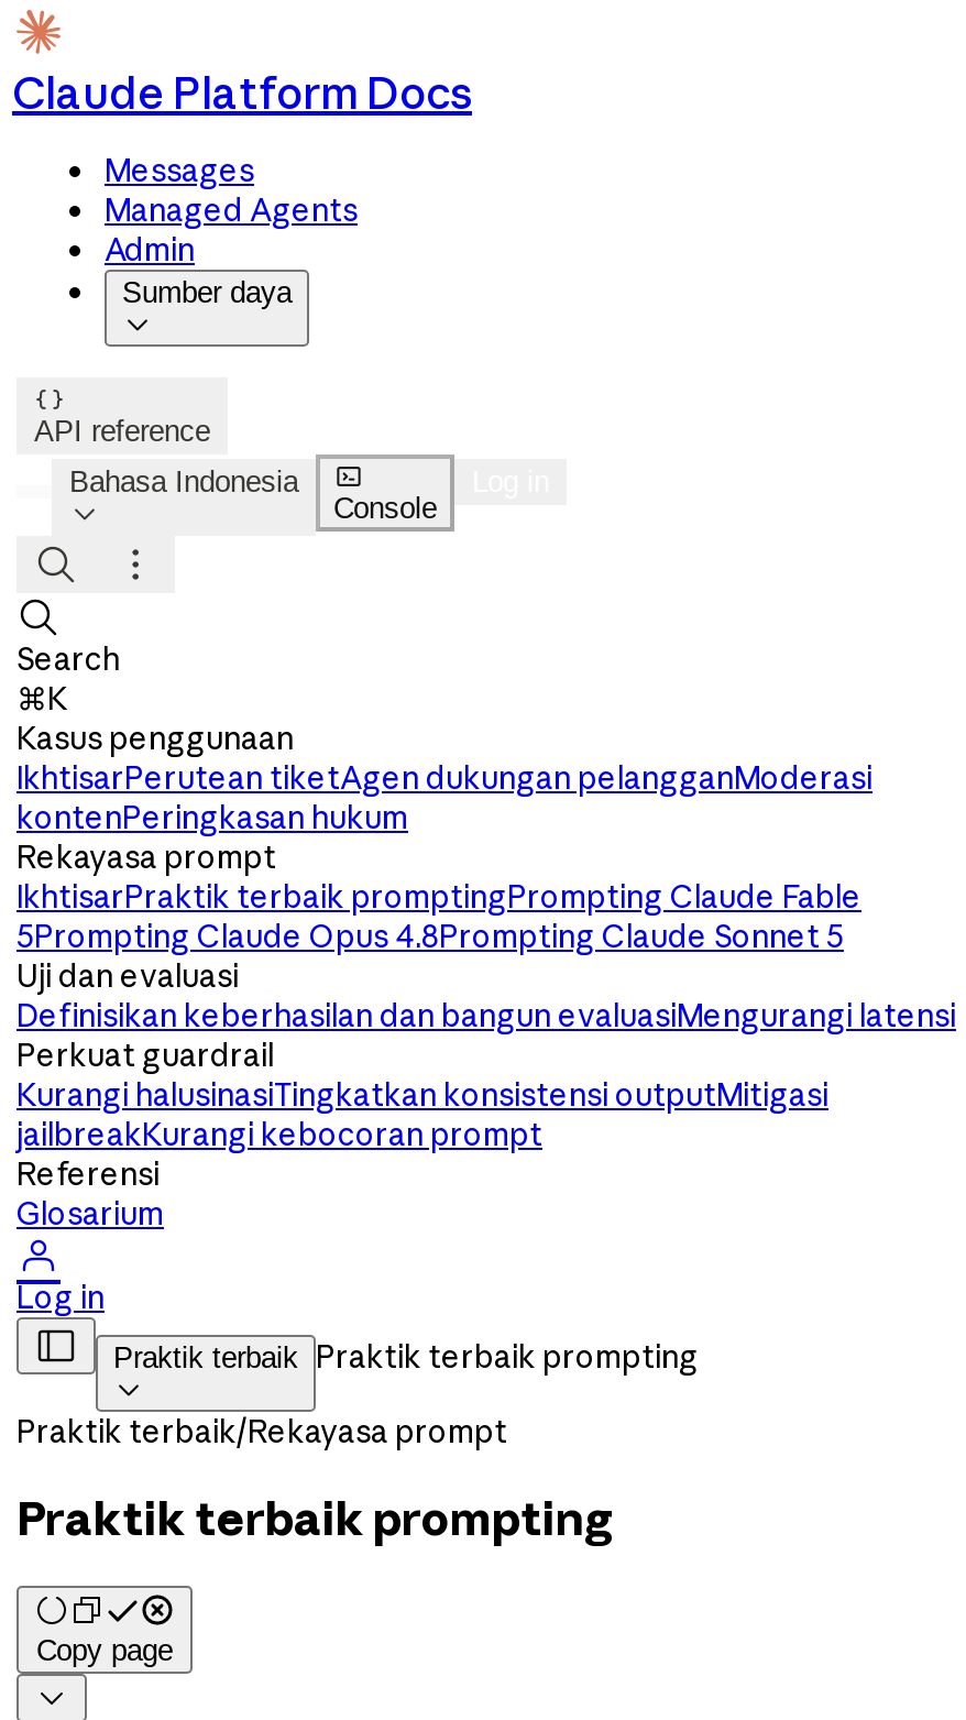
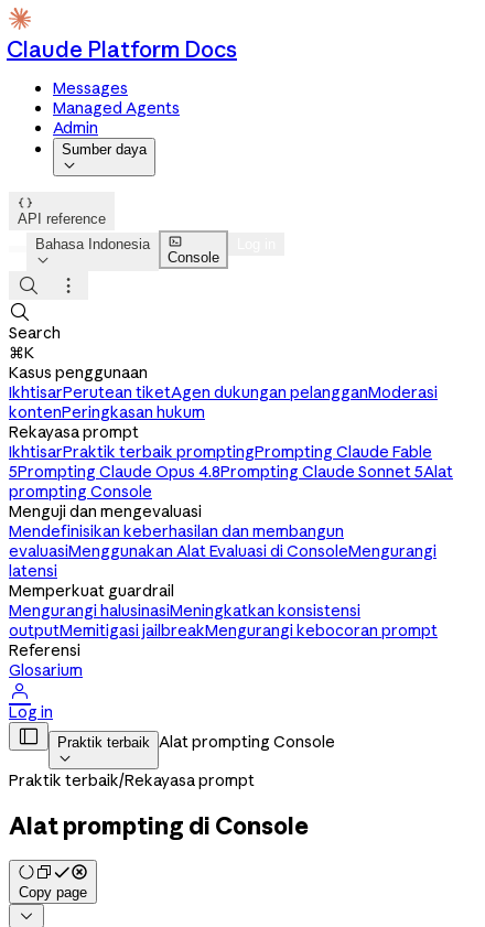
- 5Prompting Claude Opus 4.8Prompting Claude Sonnet 5
- Uji dan evaluasi
- Definisikan keberhasilan dan bangun evaluasiMengurangi latensi
- Perkuat guardrail
- Kurangi halusinasiTingkatkan konsistensi outputMitigasi
- jailbreakKurangi kebocoran prompt
+ 5Prompting Claude Opus 4.8Prompting Claude Sonnet 5Alat
+ prompting Console
+ Menguji dan mengevaluasi
+ Mendefinisikan keberhasilan dan membangun
+ evaluasiMenggunakan Alat Evaluasi di ConsoleMengurangi
+ latensi
+ Memperkuat guardrail
+ Mengurangi halusinasiMeningkatkan konsistensi
+ outputMemitigasi jailbreakMengurangi kebocoran prompt

- Praktik terbaik prompting
+ Alat prompting Console

- Praktik terbaik prompting
+ Alat prompting di Console
